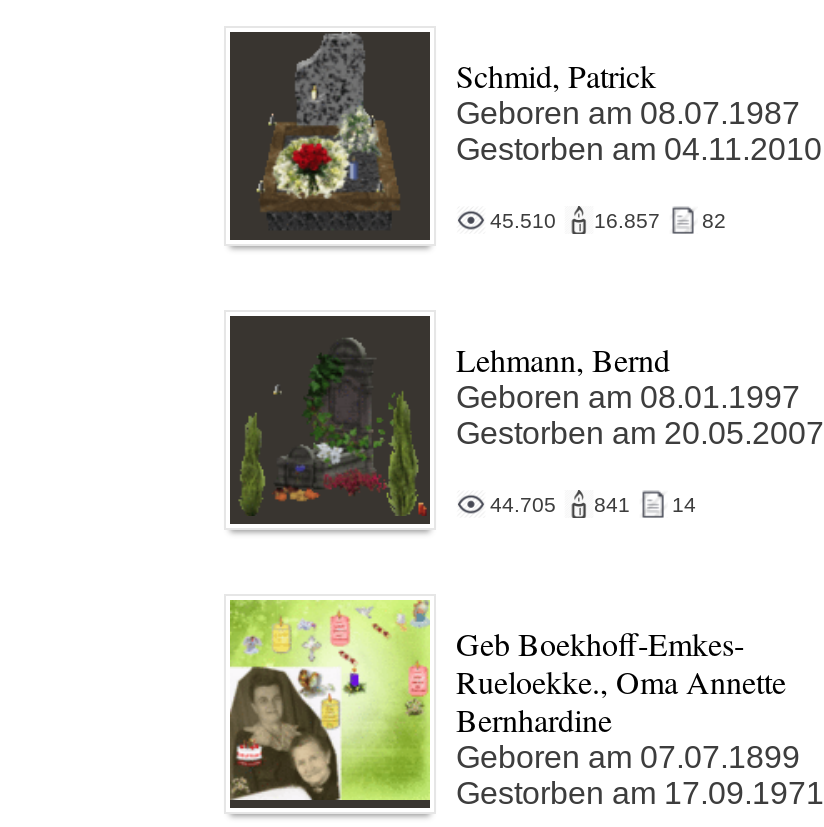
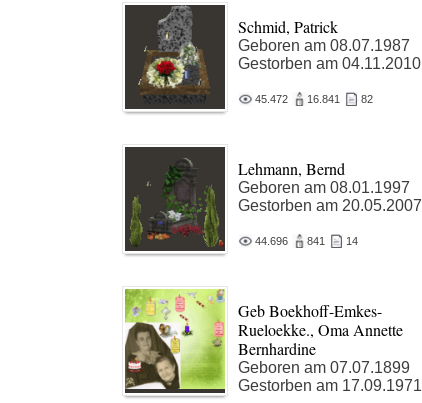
- 45.510
+ 45.472

- 16.857
+ 16.841

- 44.705 841 14
+ 44.696 841 14
